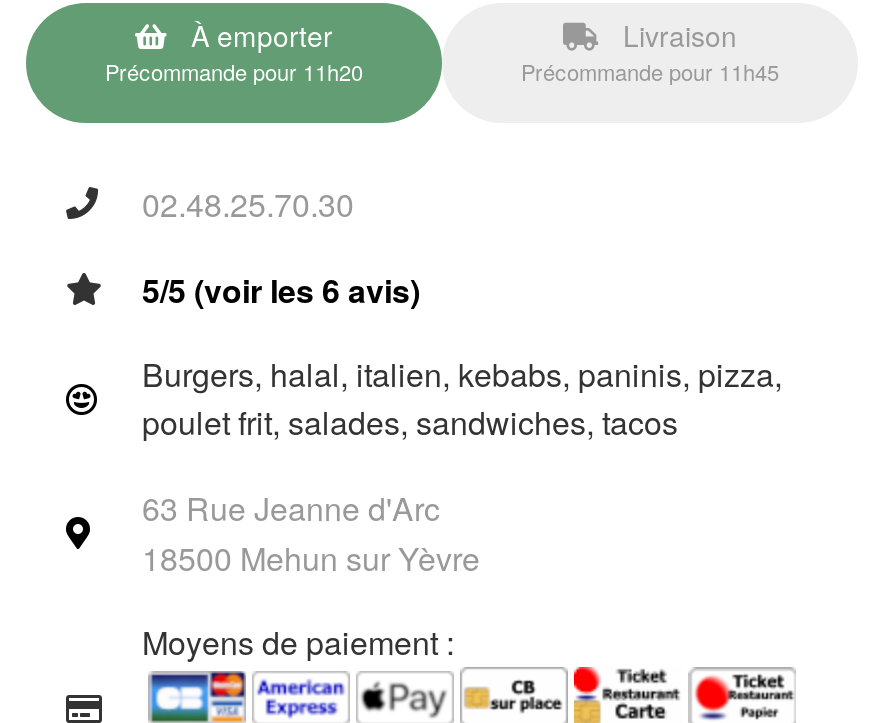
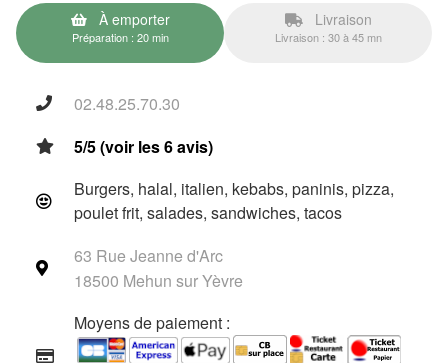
- Précommande pour 11h20
+ Préparation : 20 min

- Précommande pour 11h45
+ Livraison : 30 à 45 mn
